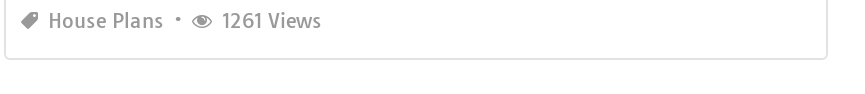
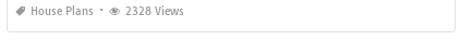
- 1261 Views
+ 2328 Views
